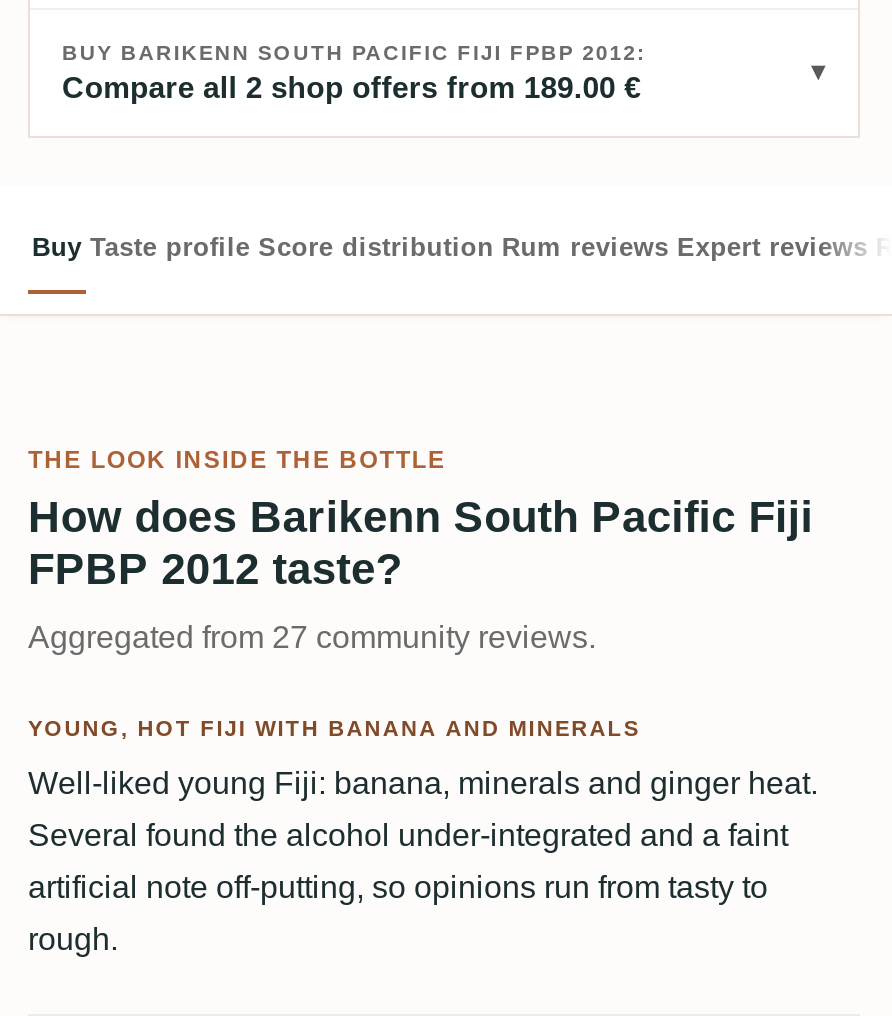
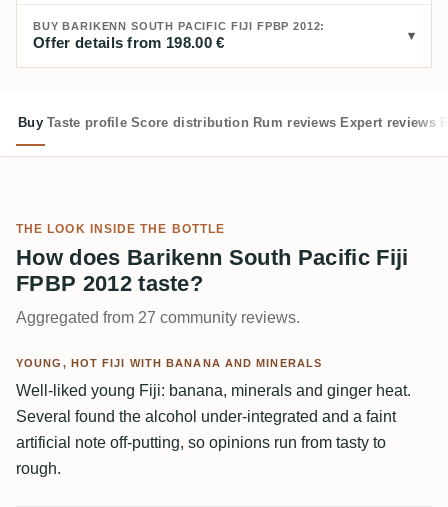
- Compare all 2 shop offers from 189.00 €
+ Offer details from 198.00 €
